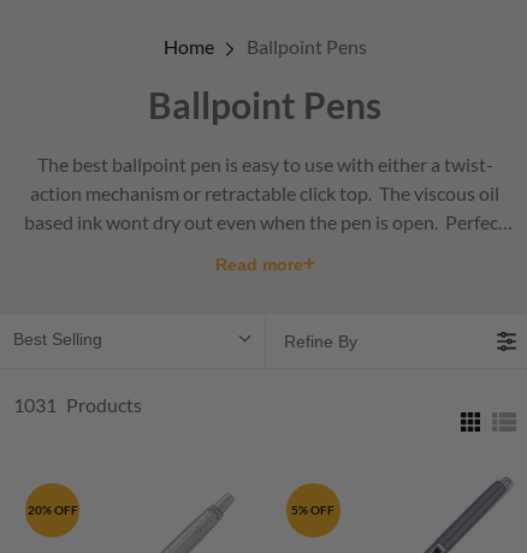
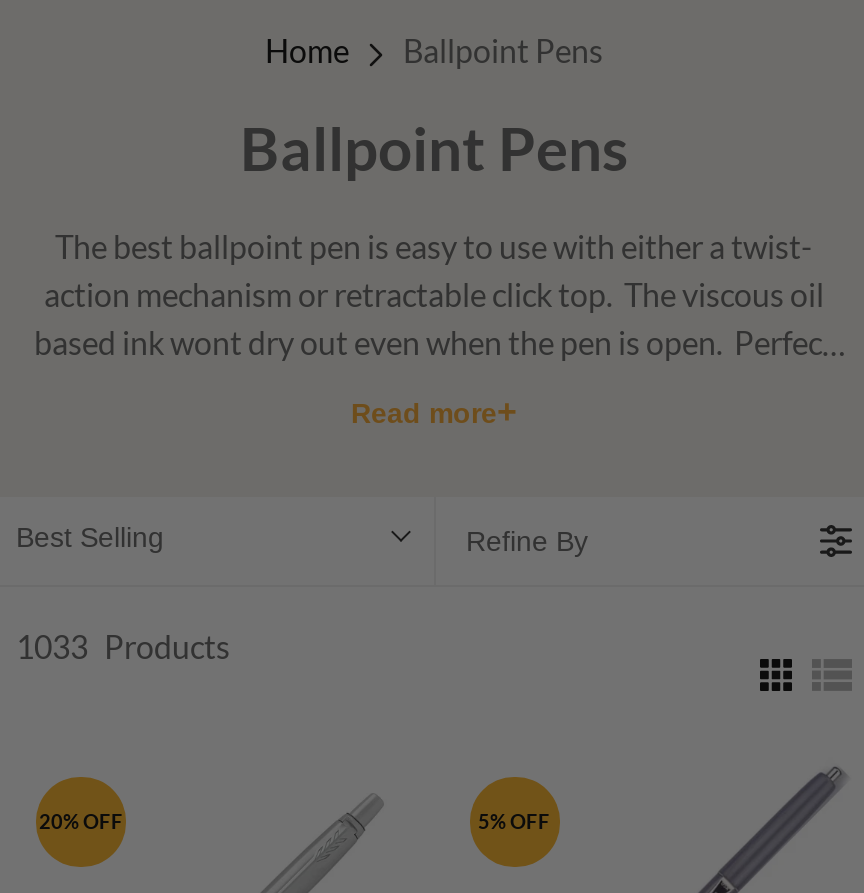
- 1031 Products
+ 1033 Products
